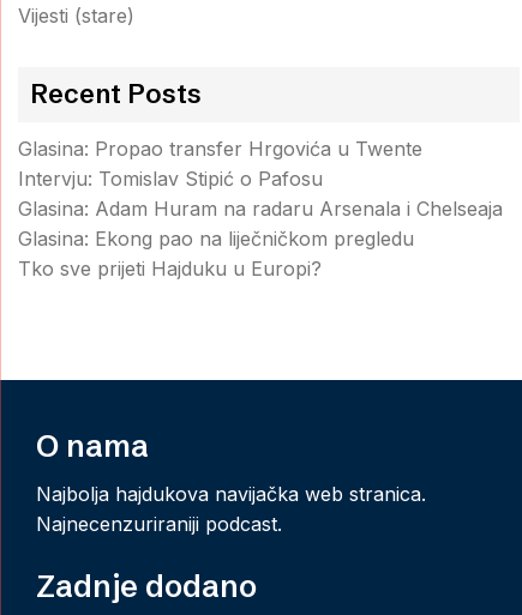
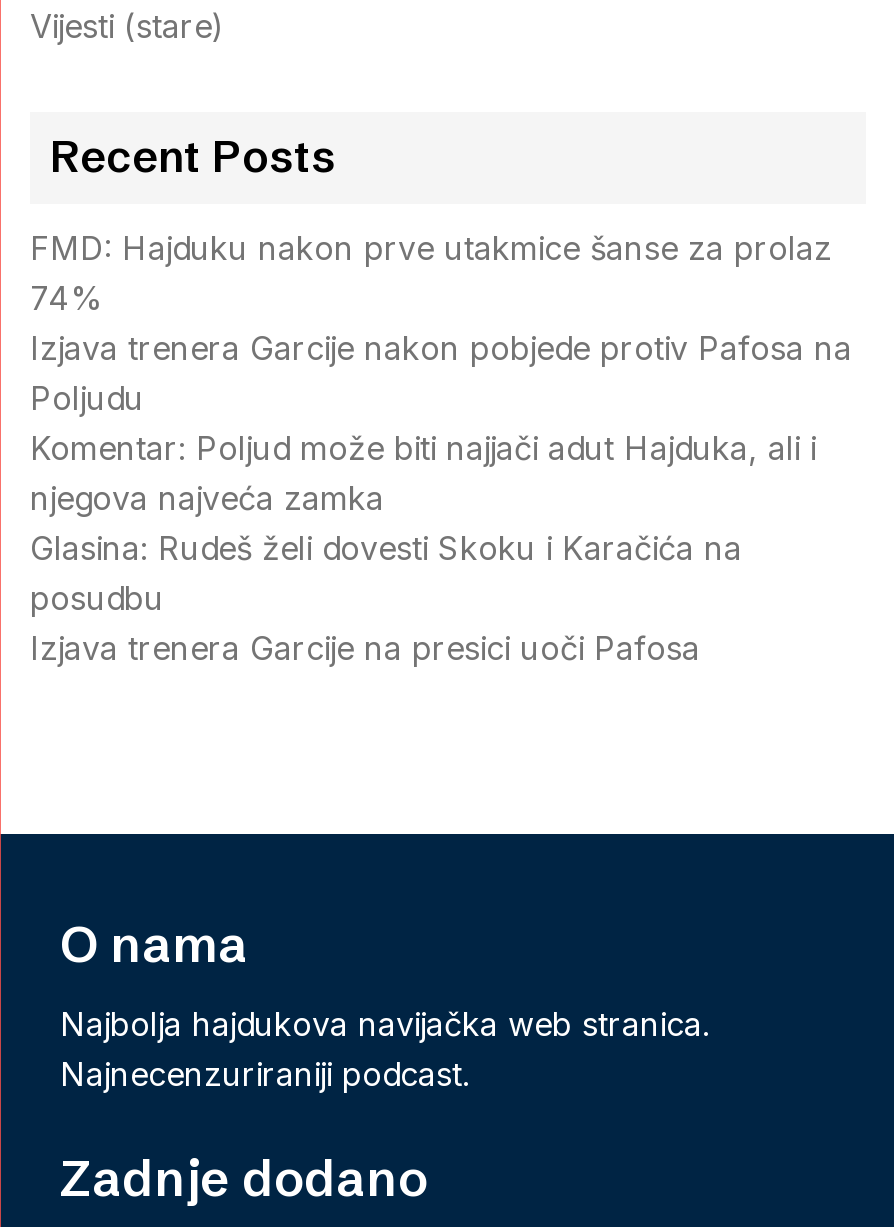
- Glasina: Propao transfer Hrgovića u Twente
- Intervju: Tomislav Stipić o Pafosu
- Glasina: Adam Huram na radaru Arsenala i Chelseaja
- Glasina: Ekong pao na liječničkom pregledu
- Tko sve prijeti Hajduku u Europi?
+ FMD: Hajduku nakon prve utakmice šanse za prolaz
+ 74%
+ Izjava trenera Garcije nakon pobjede protiv Pafosa na
+ Poljudu
+ Komentar: Poljud može biti najjači adut Hajduka, ali i
+ njegova najveća zamka
+ Glasina: Rudeš želi dovesti Skoku i Karačića na
+ posudbu
+ Izjava trenera Garcije na presici uoči Pafosa
